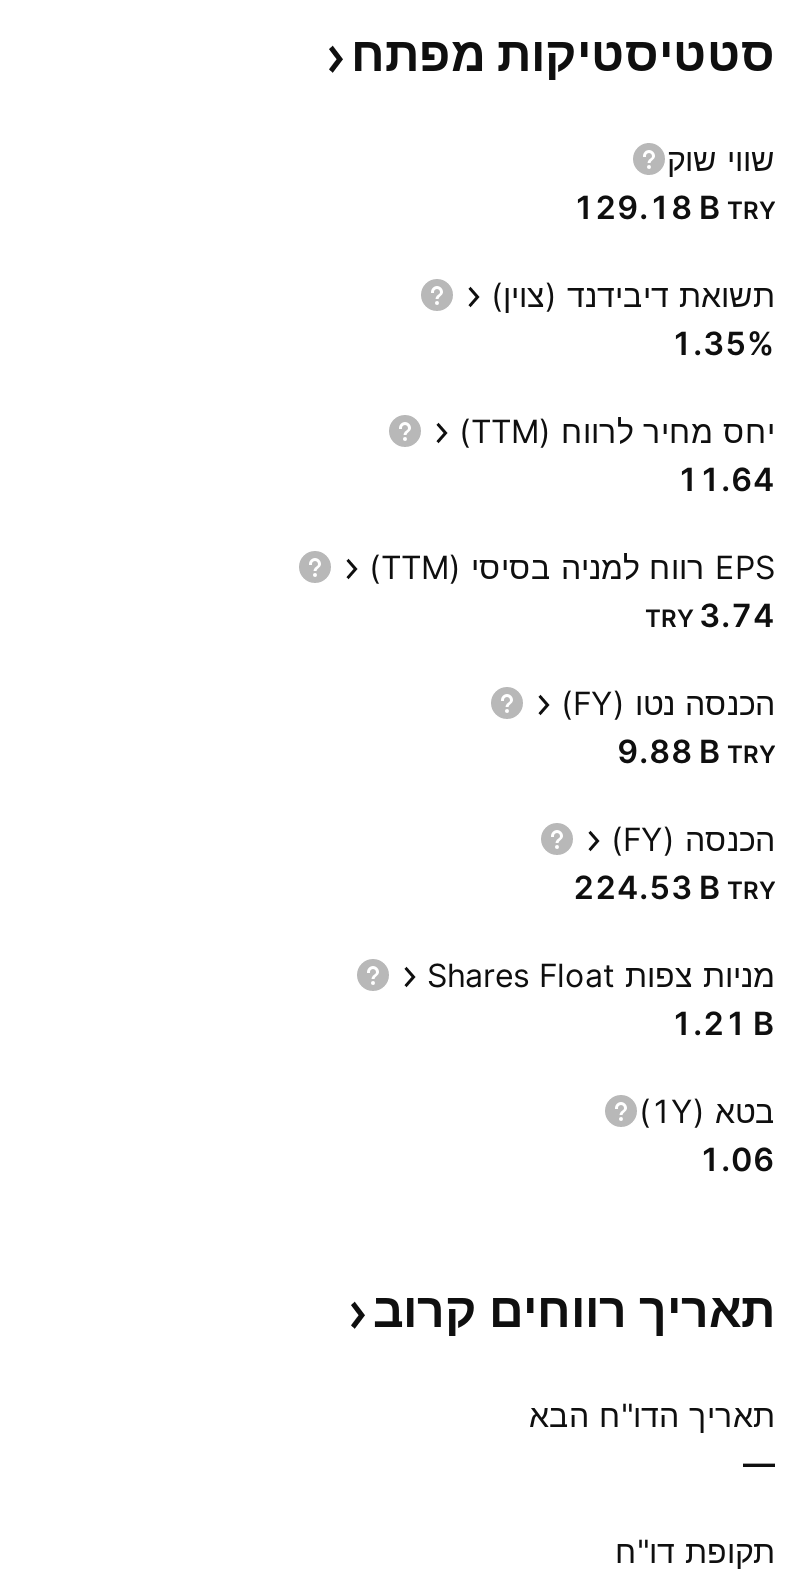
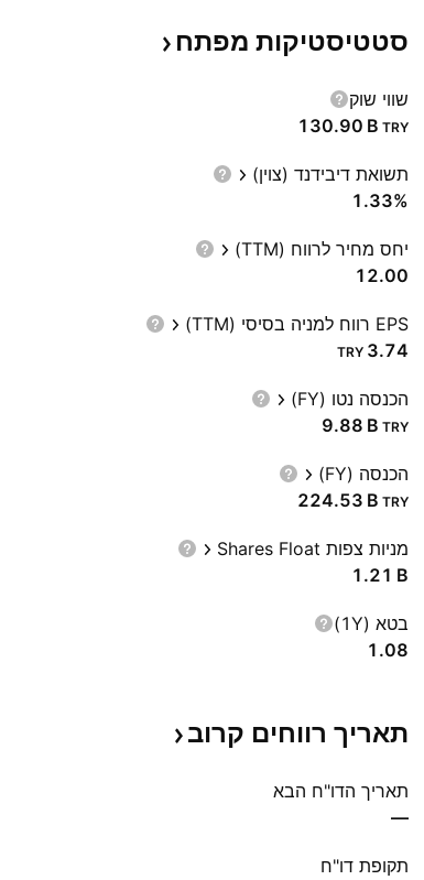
- 129.18 B TRY
+ 130.90 B TRY

- 1.35%
+ 1.33%

- 11.64
+ 12.00

- 1.06
+ 1.08
